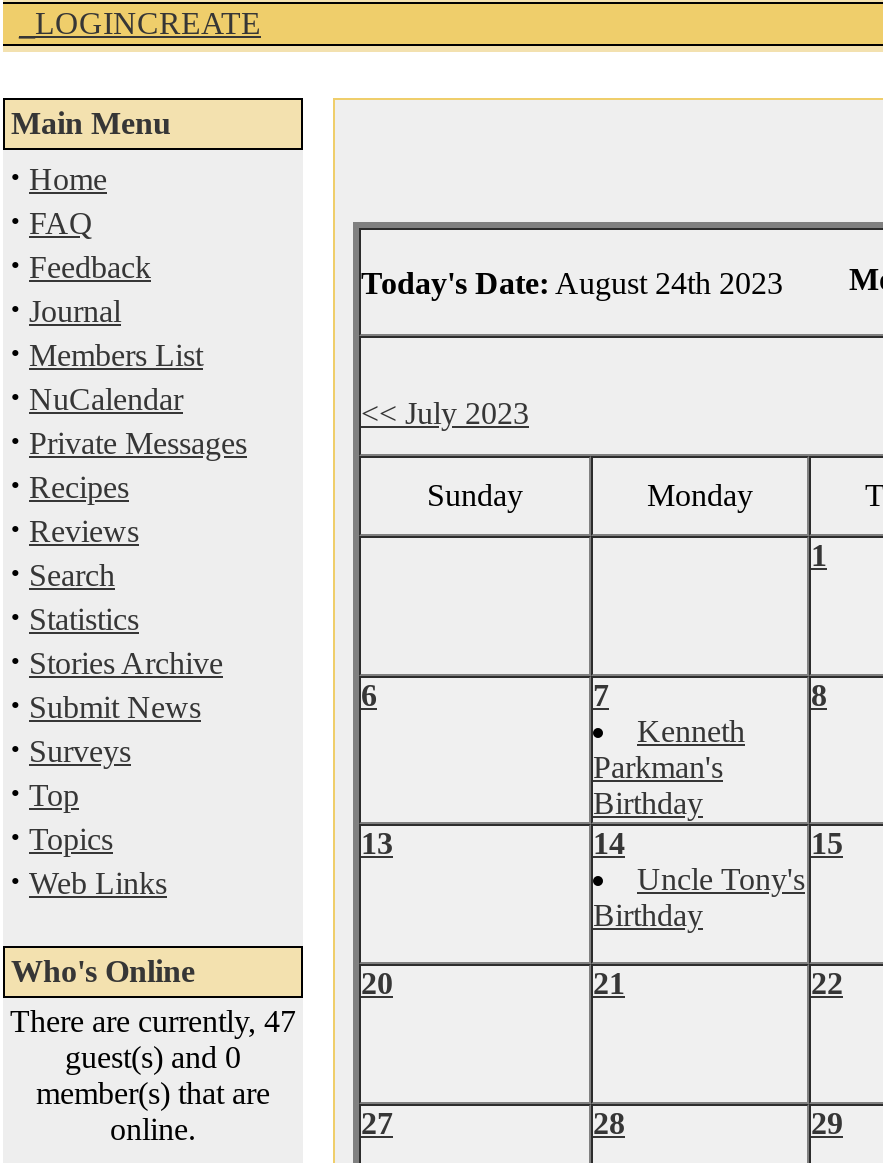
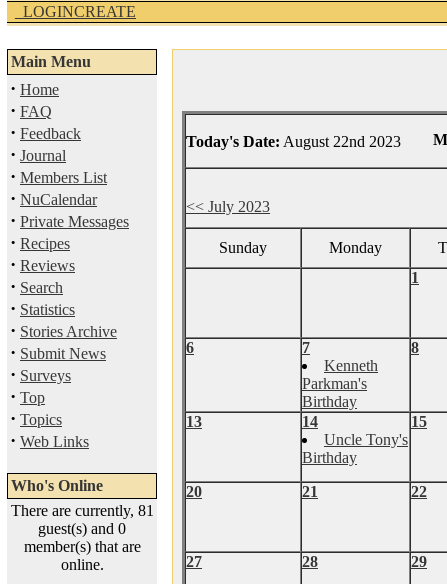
- Today's Date: August 24th 2023
+ Today's Date: August 22nd 2023

- There are currently, 47
+ There are currently, 81
